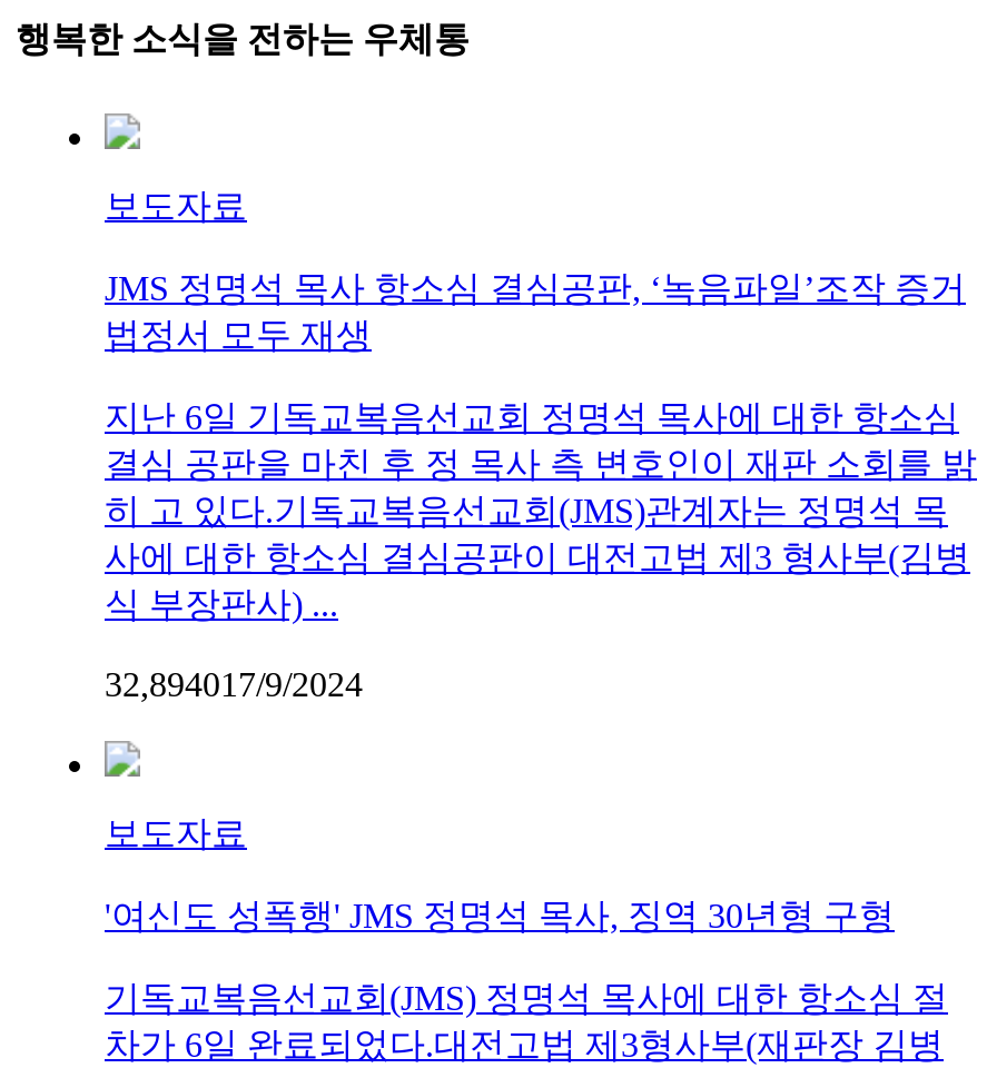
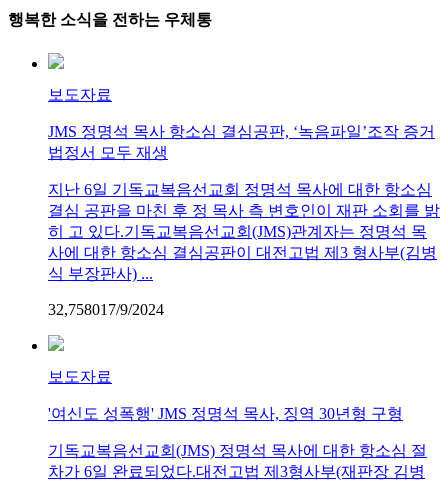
- 32,89401 7/9/2024
+ 32,75801 7/9/2024
